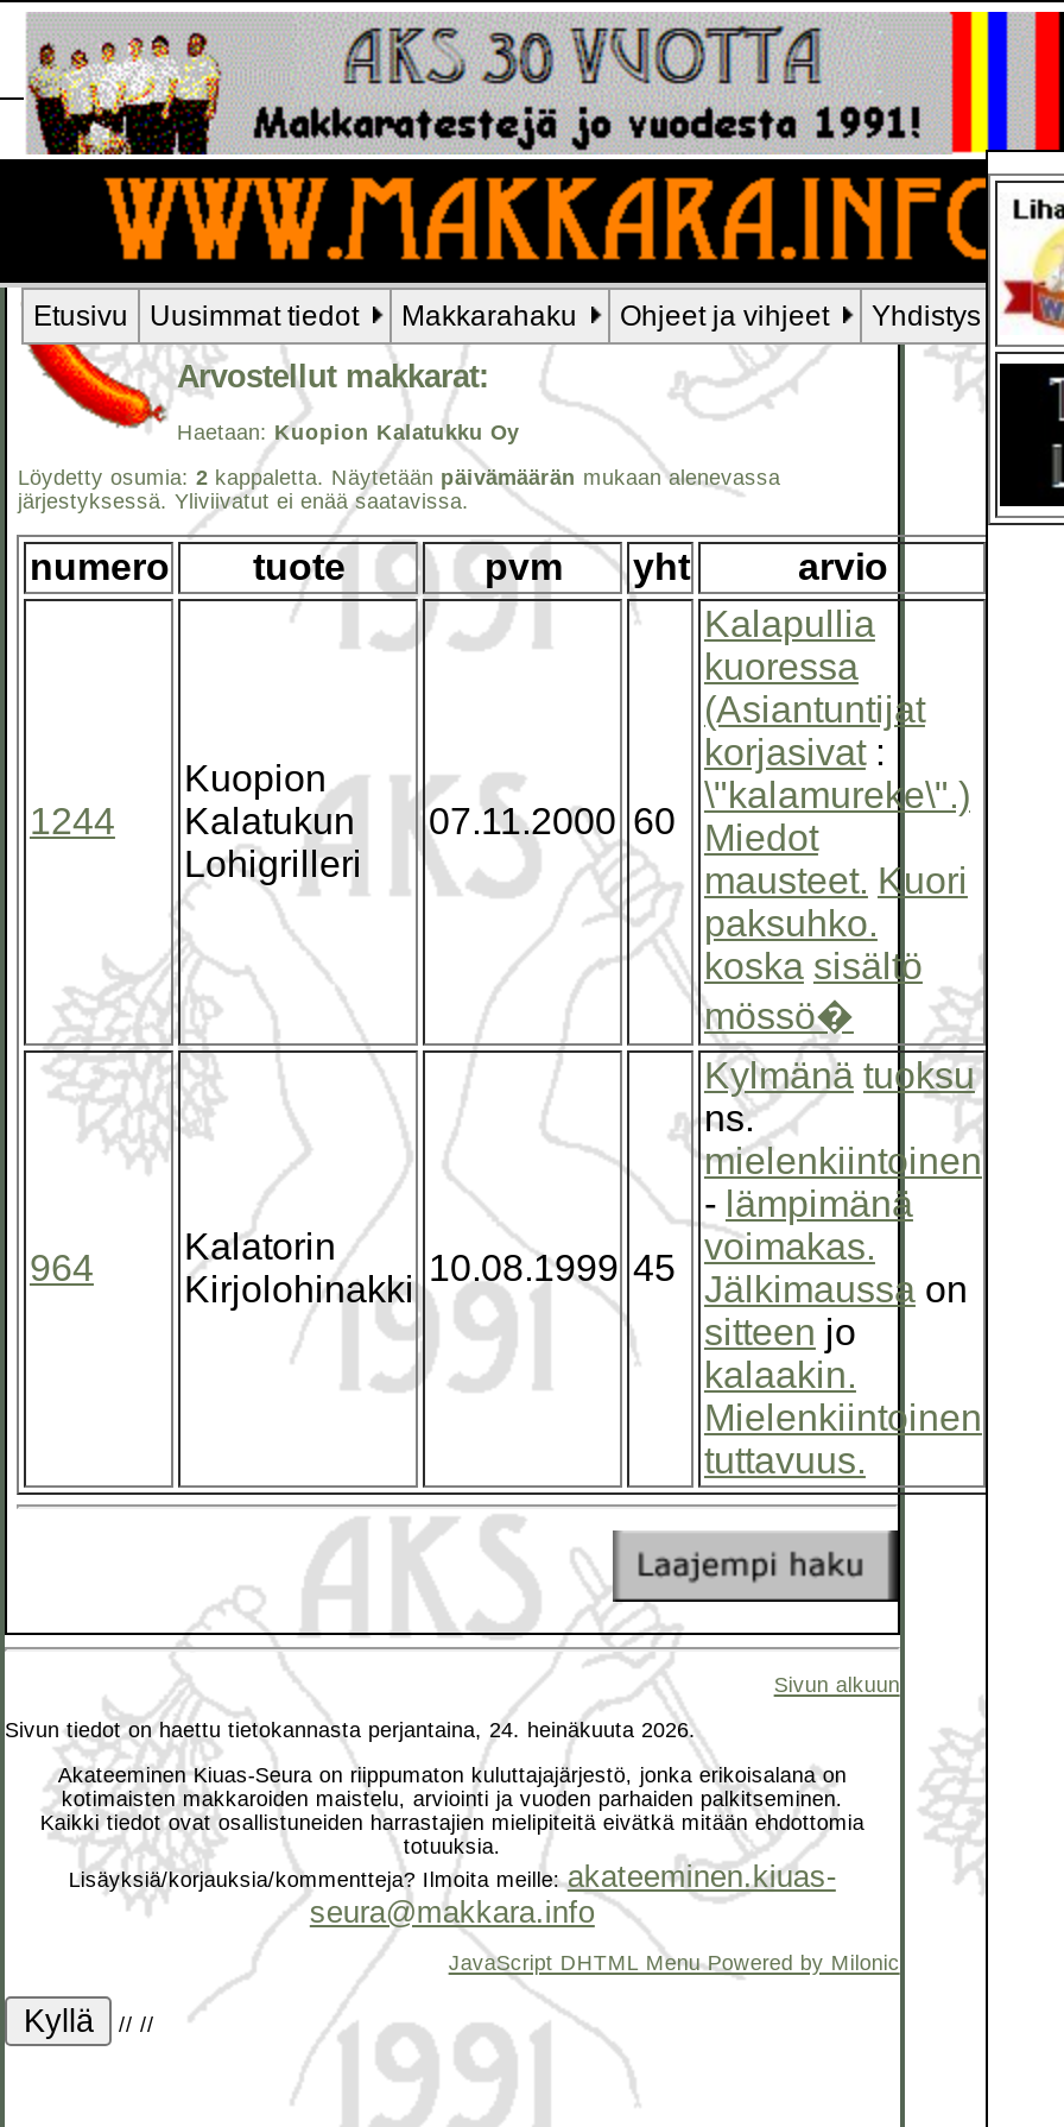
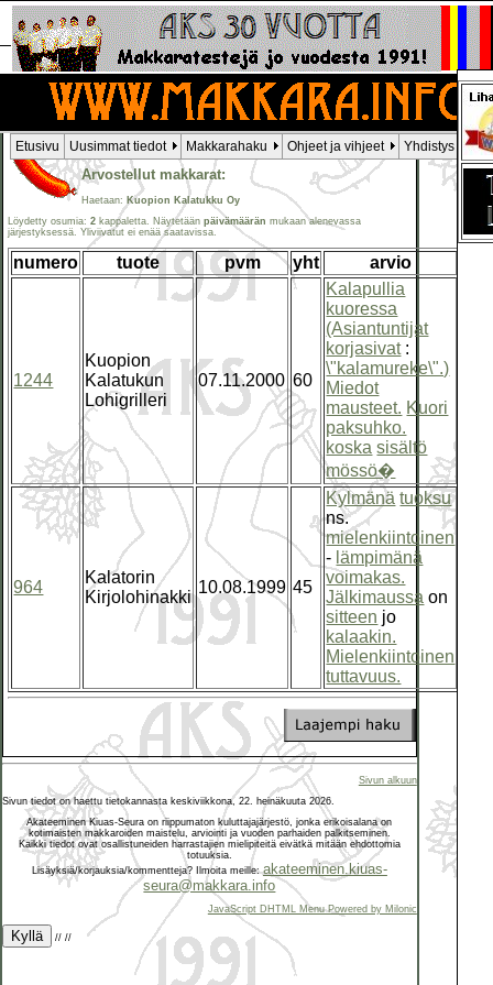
- Sivun tiedot on haettu tietokannasta perjantaina, 24. heinäkuuta 2026.
+ Sivun tiedot on haettu tietokannasta keskiviikkona, 22. heinäkuuta 2026.
